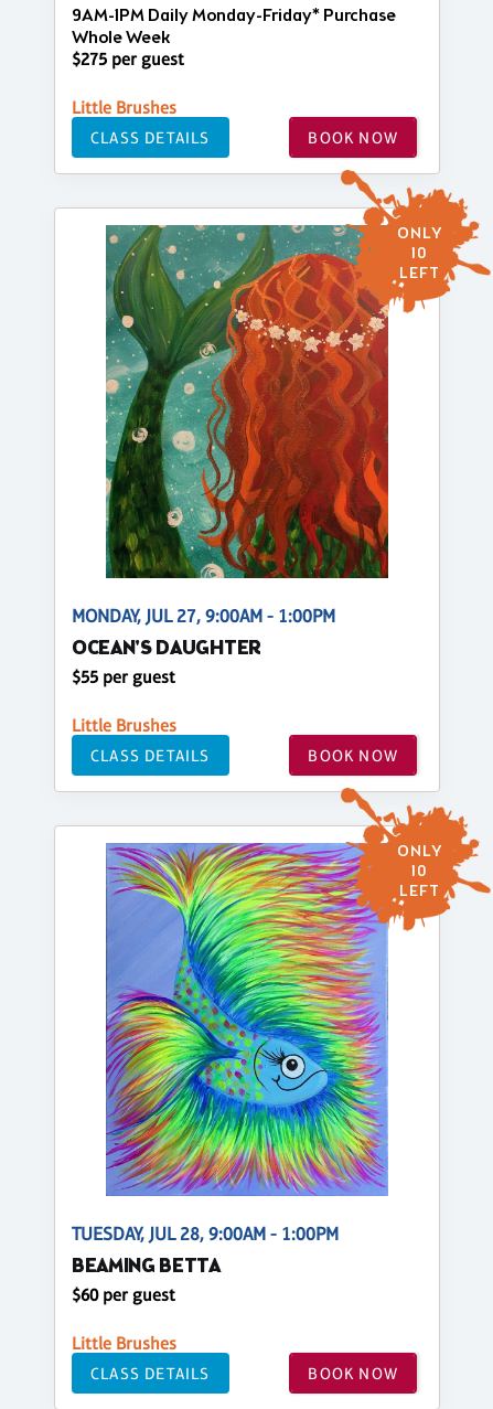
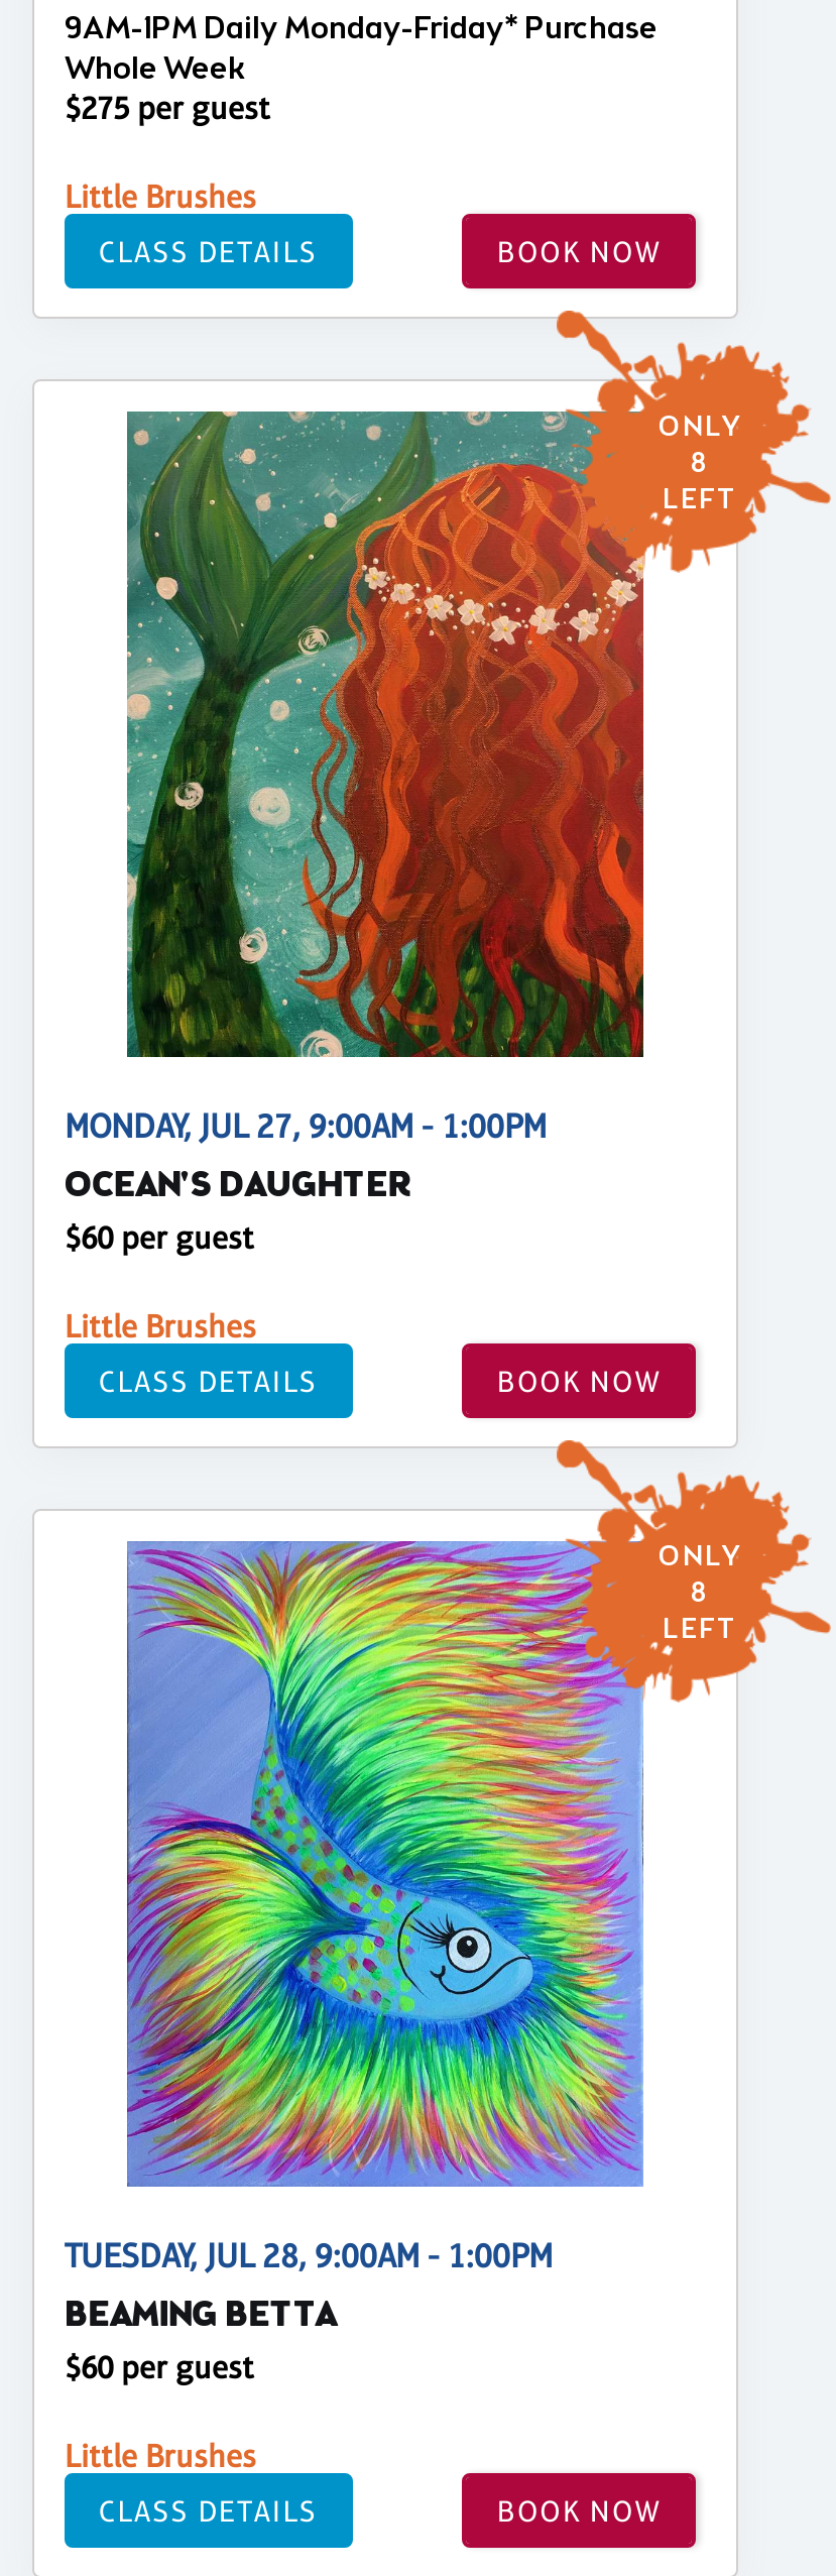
- 10
+ 8

- $55 per guest
+ $60 per guest

- 10
+ 8
